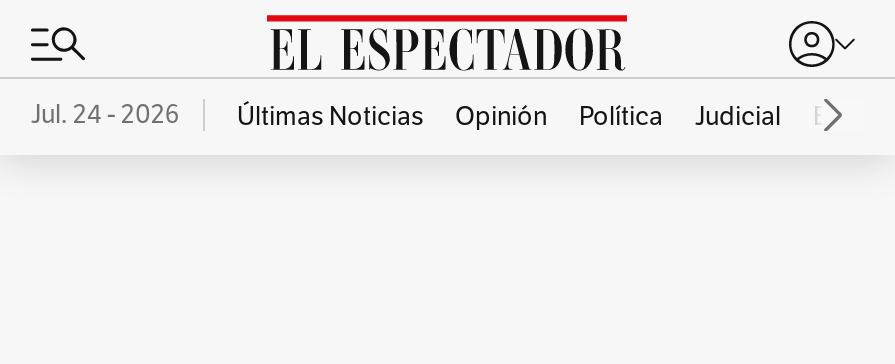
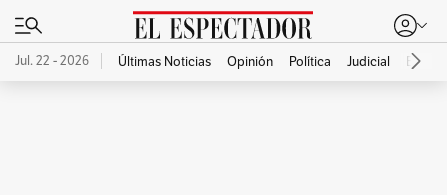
- Jul. 24 - 2026
+ Jul. 22 - 2026
